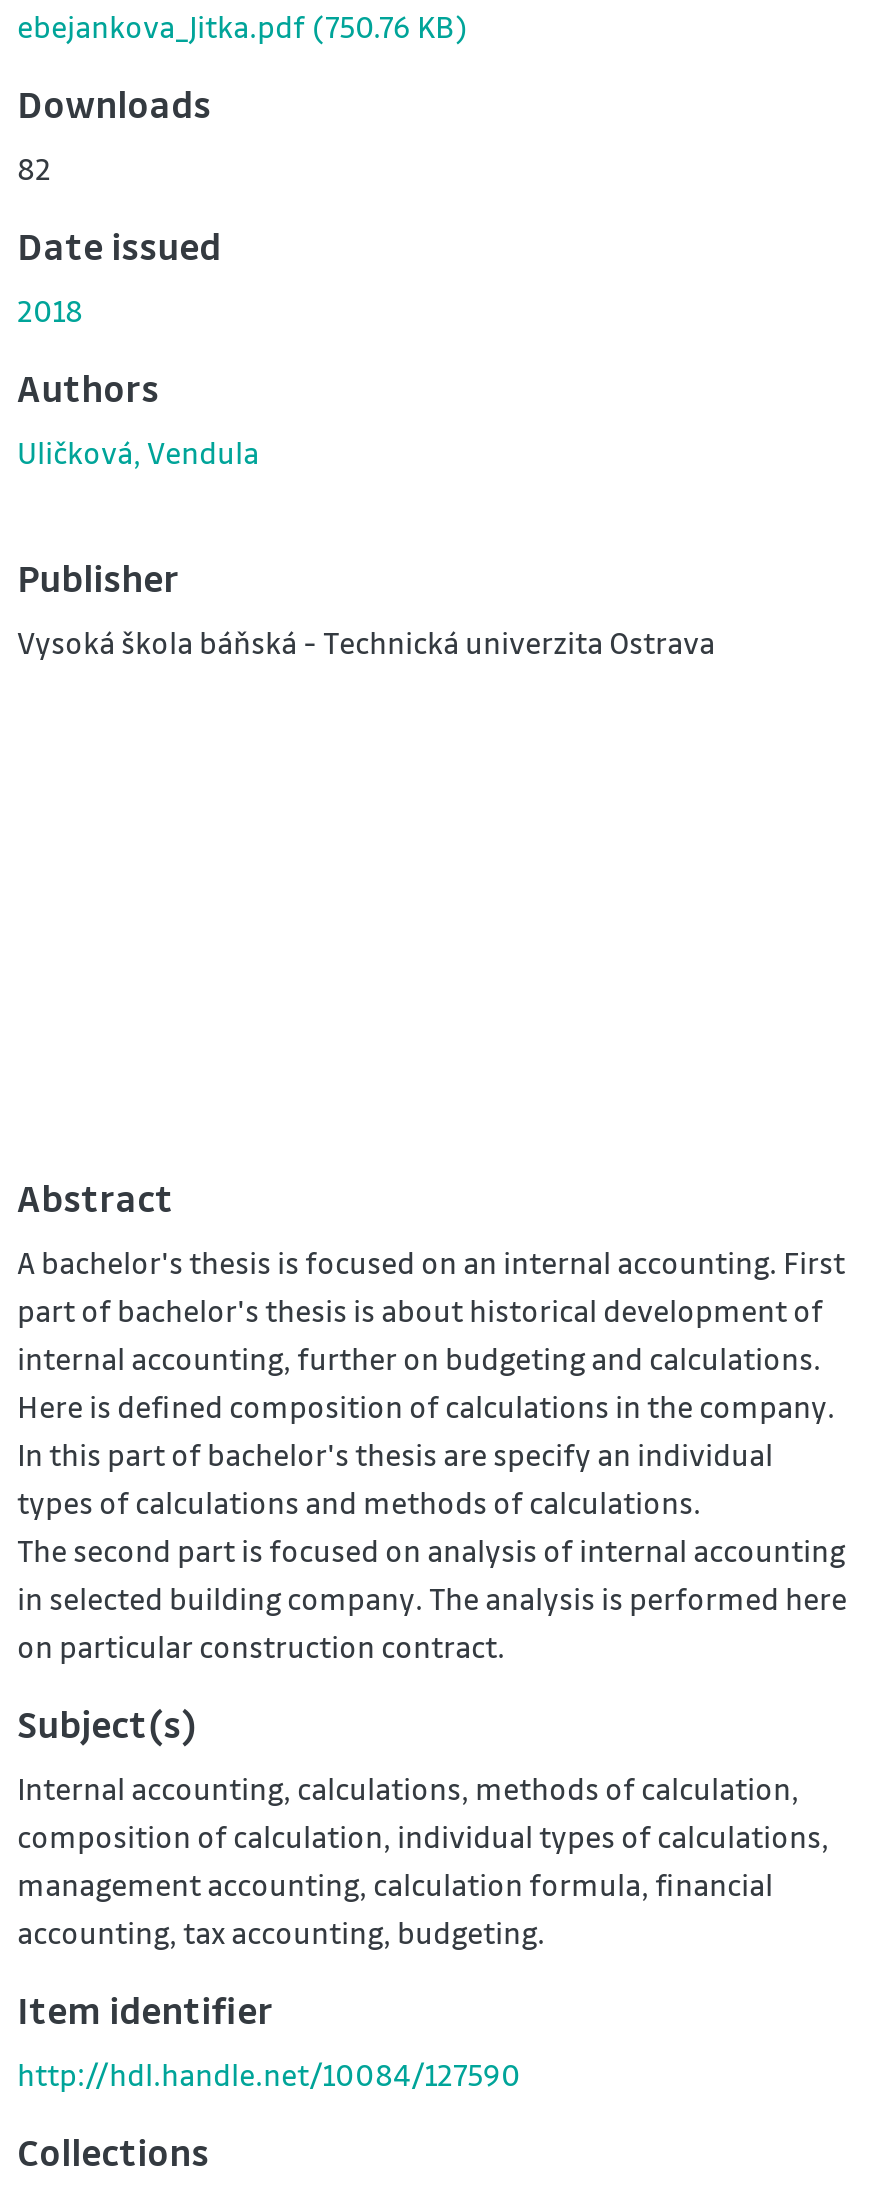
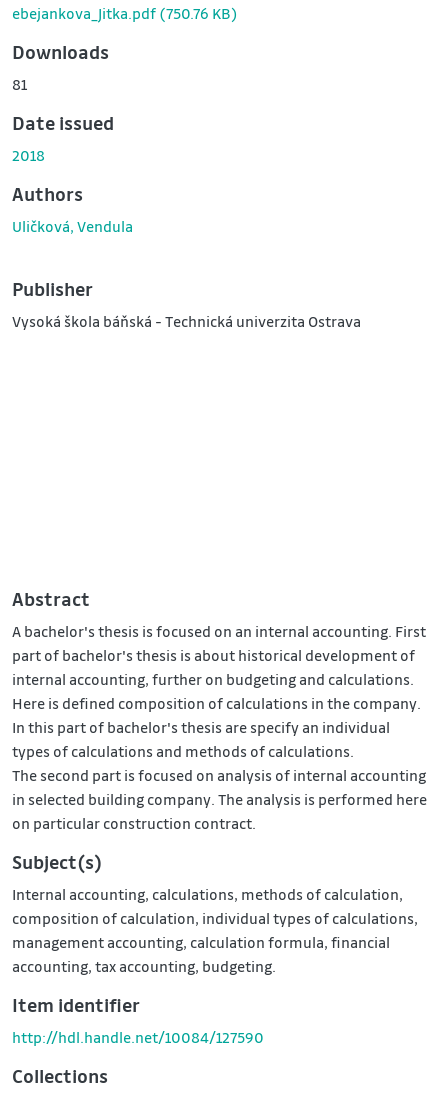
- 82
+ 81
